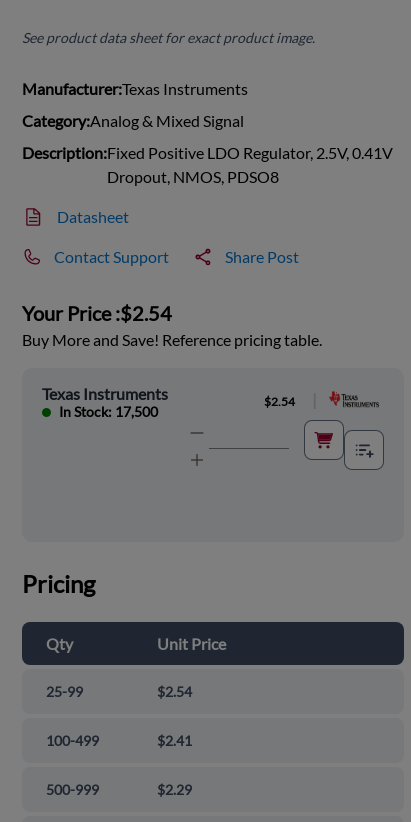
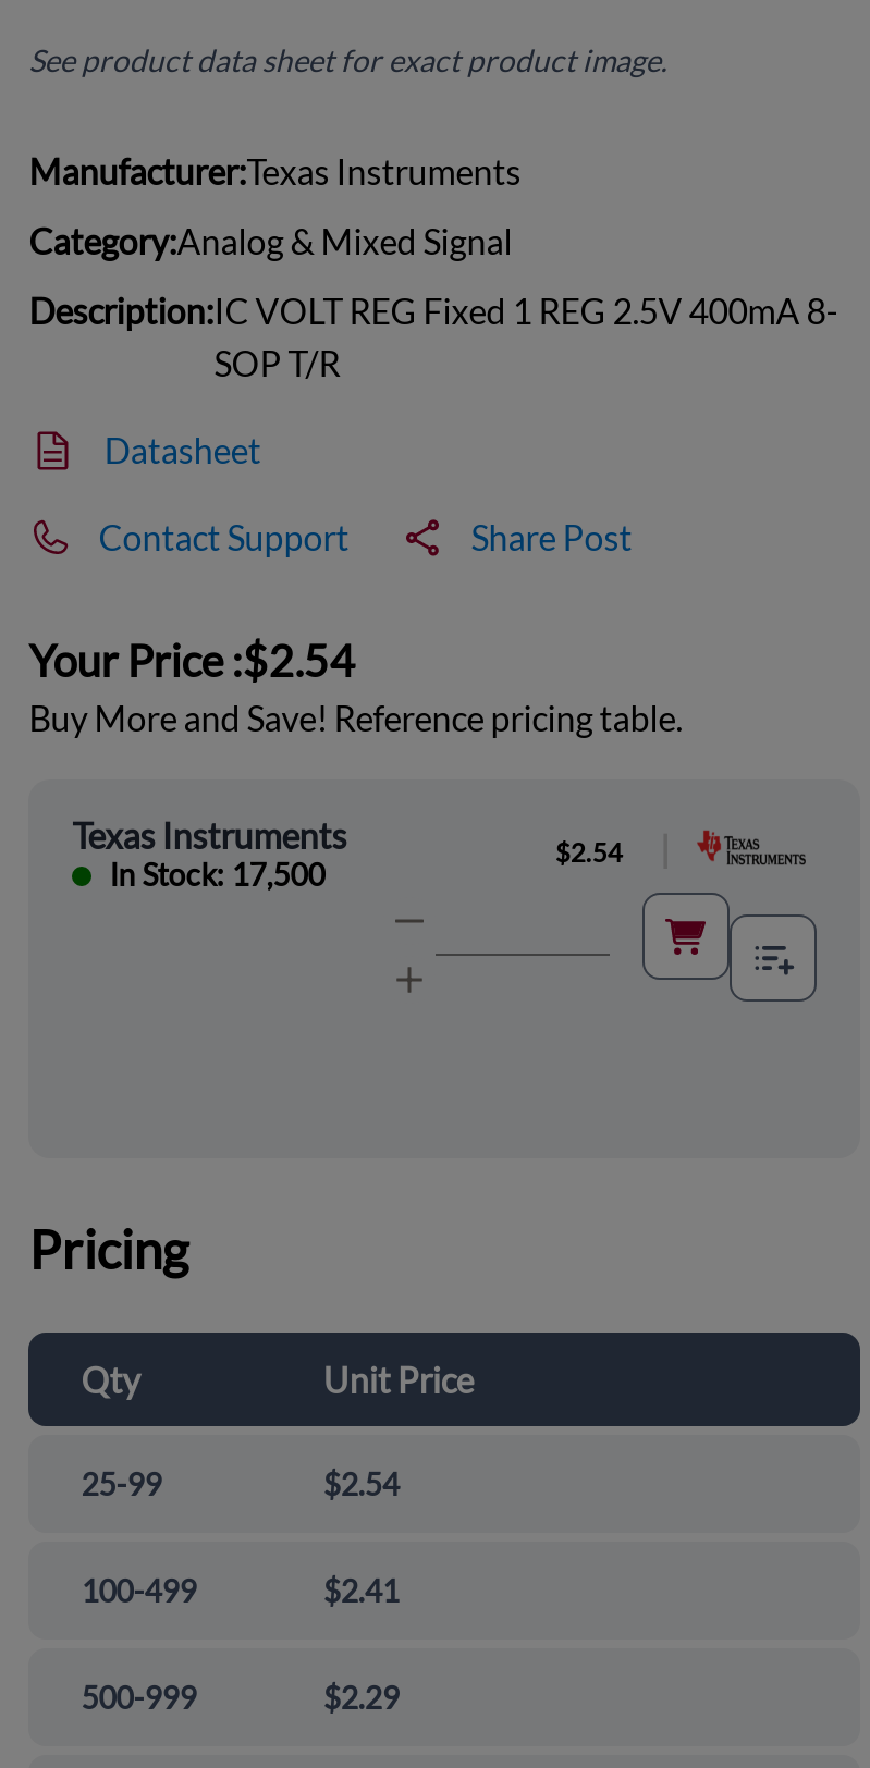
- Description:Fixed Positive LDO Regulator, 2.5V, 0.41V
- Dropout, NMOS, PDSO8
+ Description:IC VOLT REG Fixed 1 REG 2.5V 400mA 8-
+ SOP T/R
